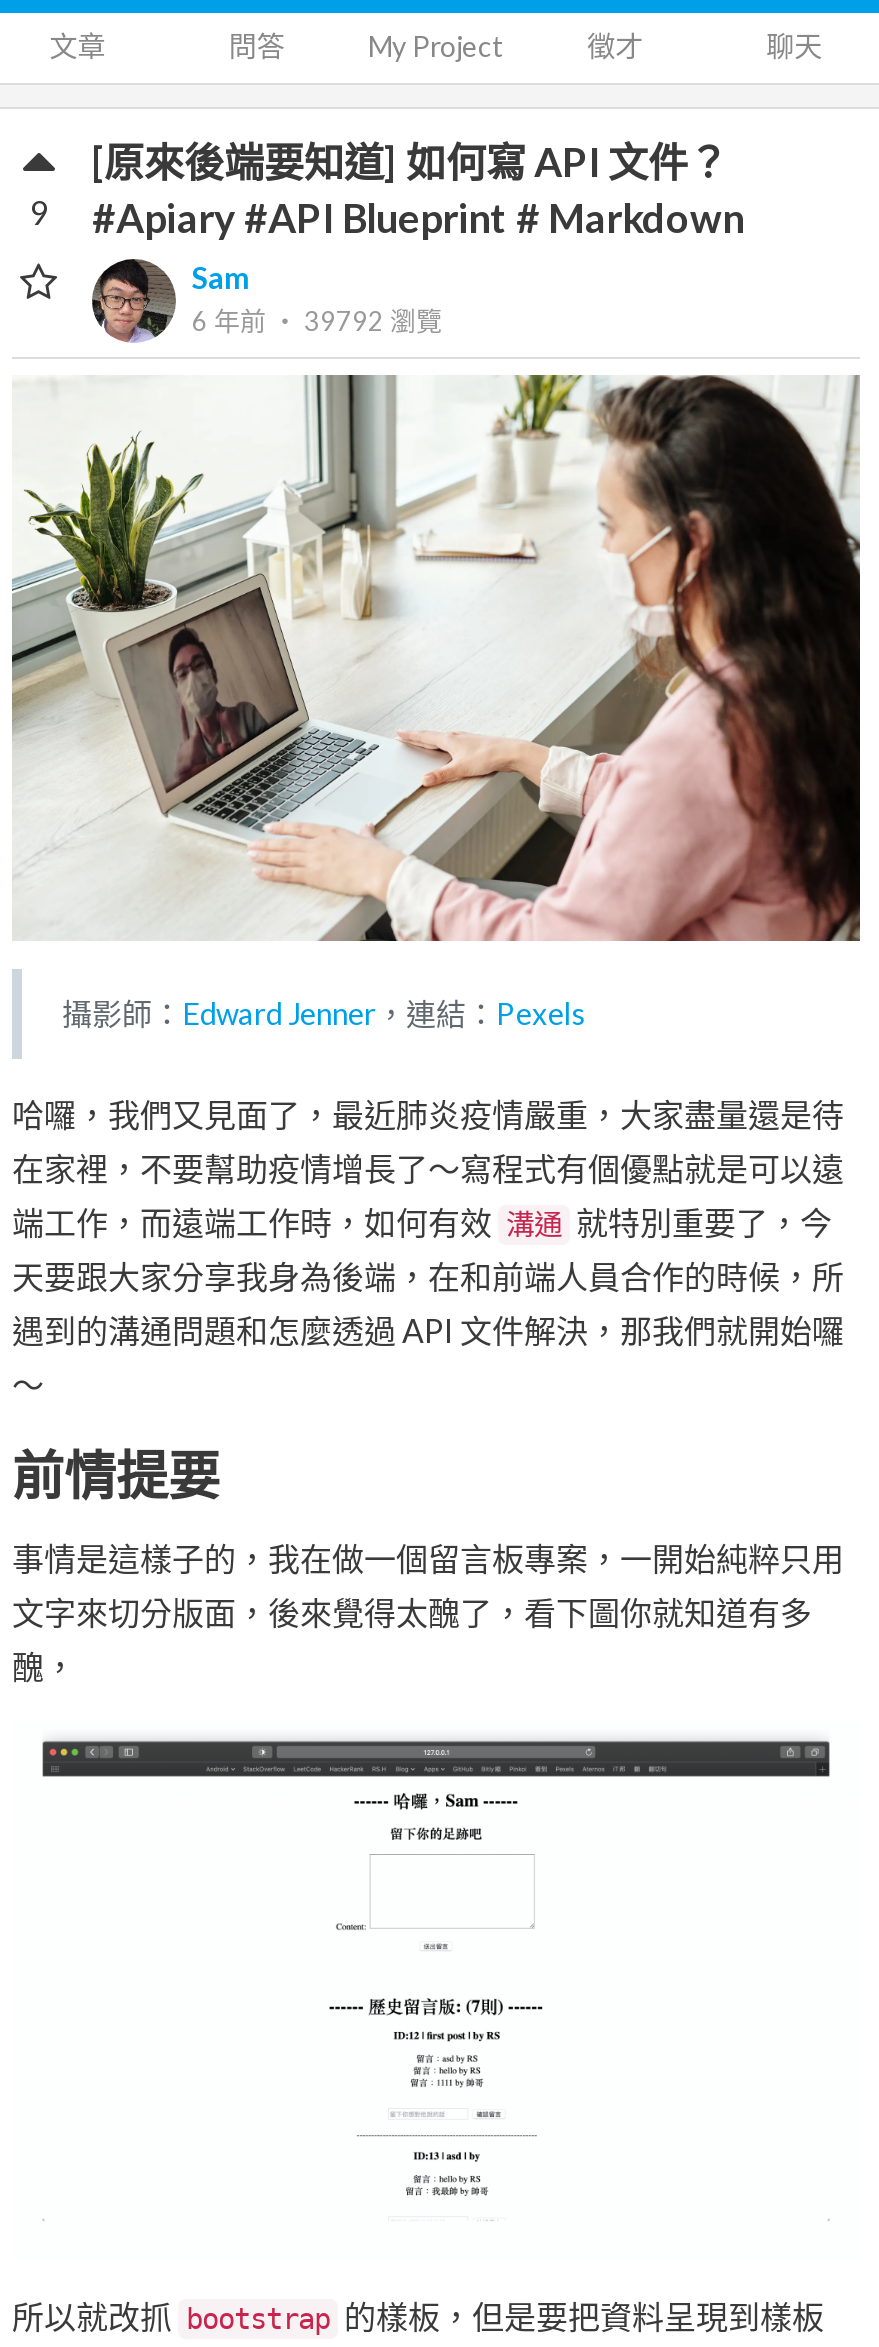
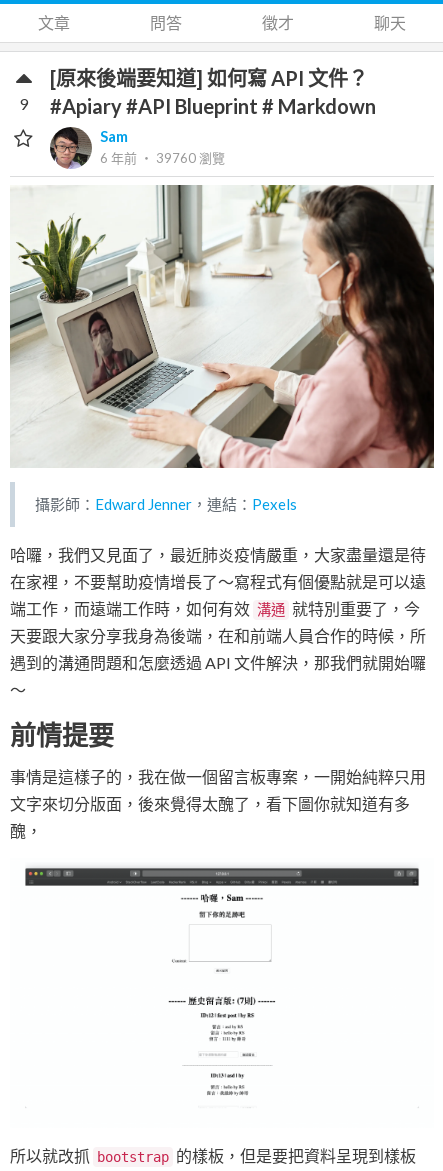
- My Project

- 6 年前‧ 39792瀏覽
+ 6 年前‧ 39760瀏覽
